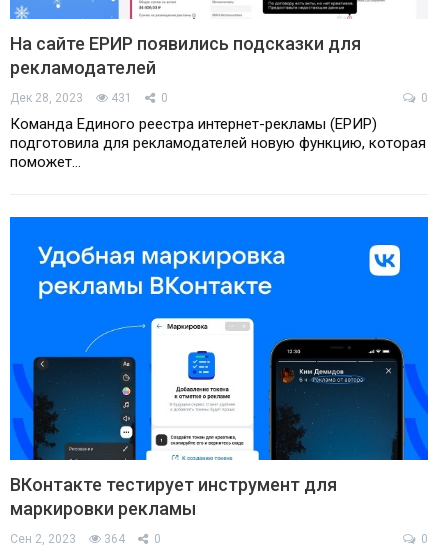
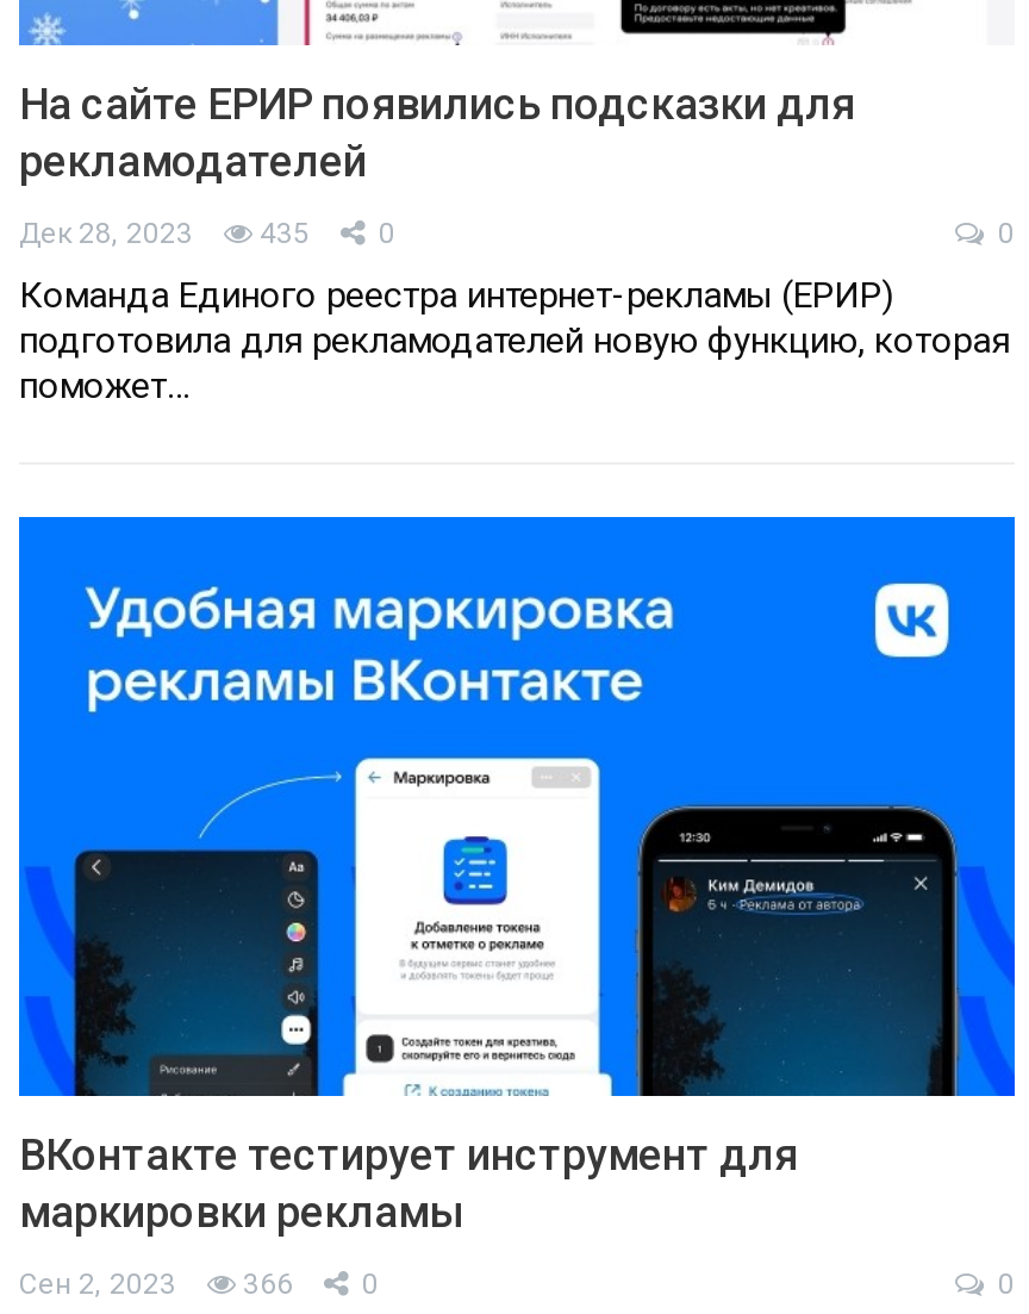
- Дек 28, 2023 431 0
+ Дек 28, 2023 435 0

- Сен 2, 2023 364 0
+ Сен 2, 2023 366 0
